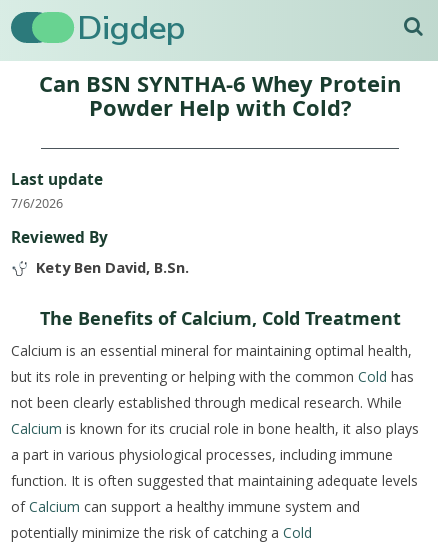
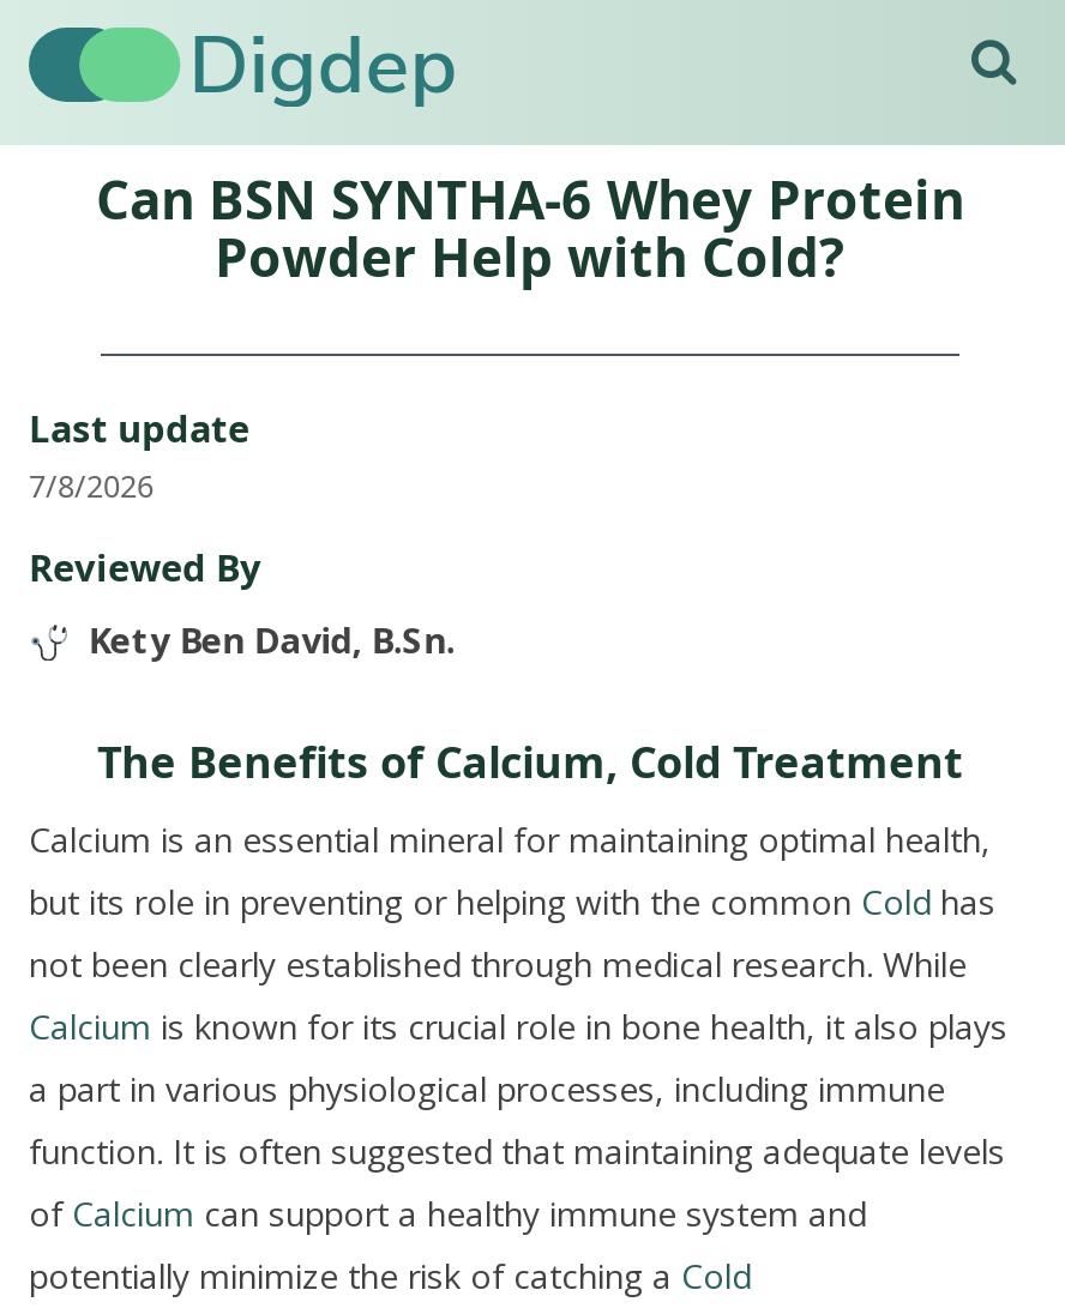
- 7/6/2026
+ 7/8/2026
